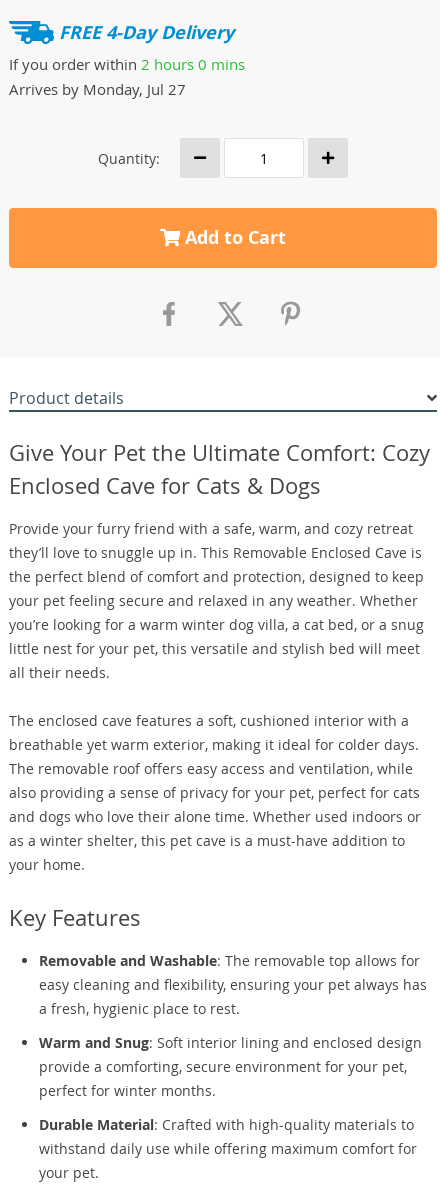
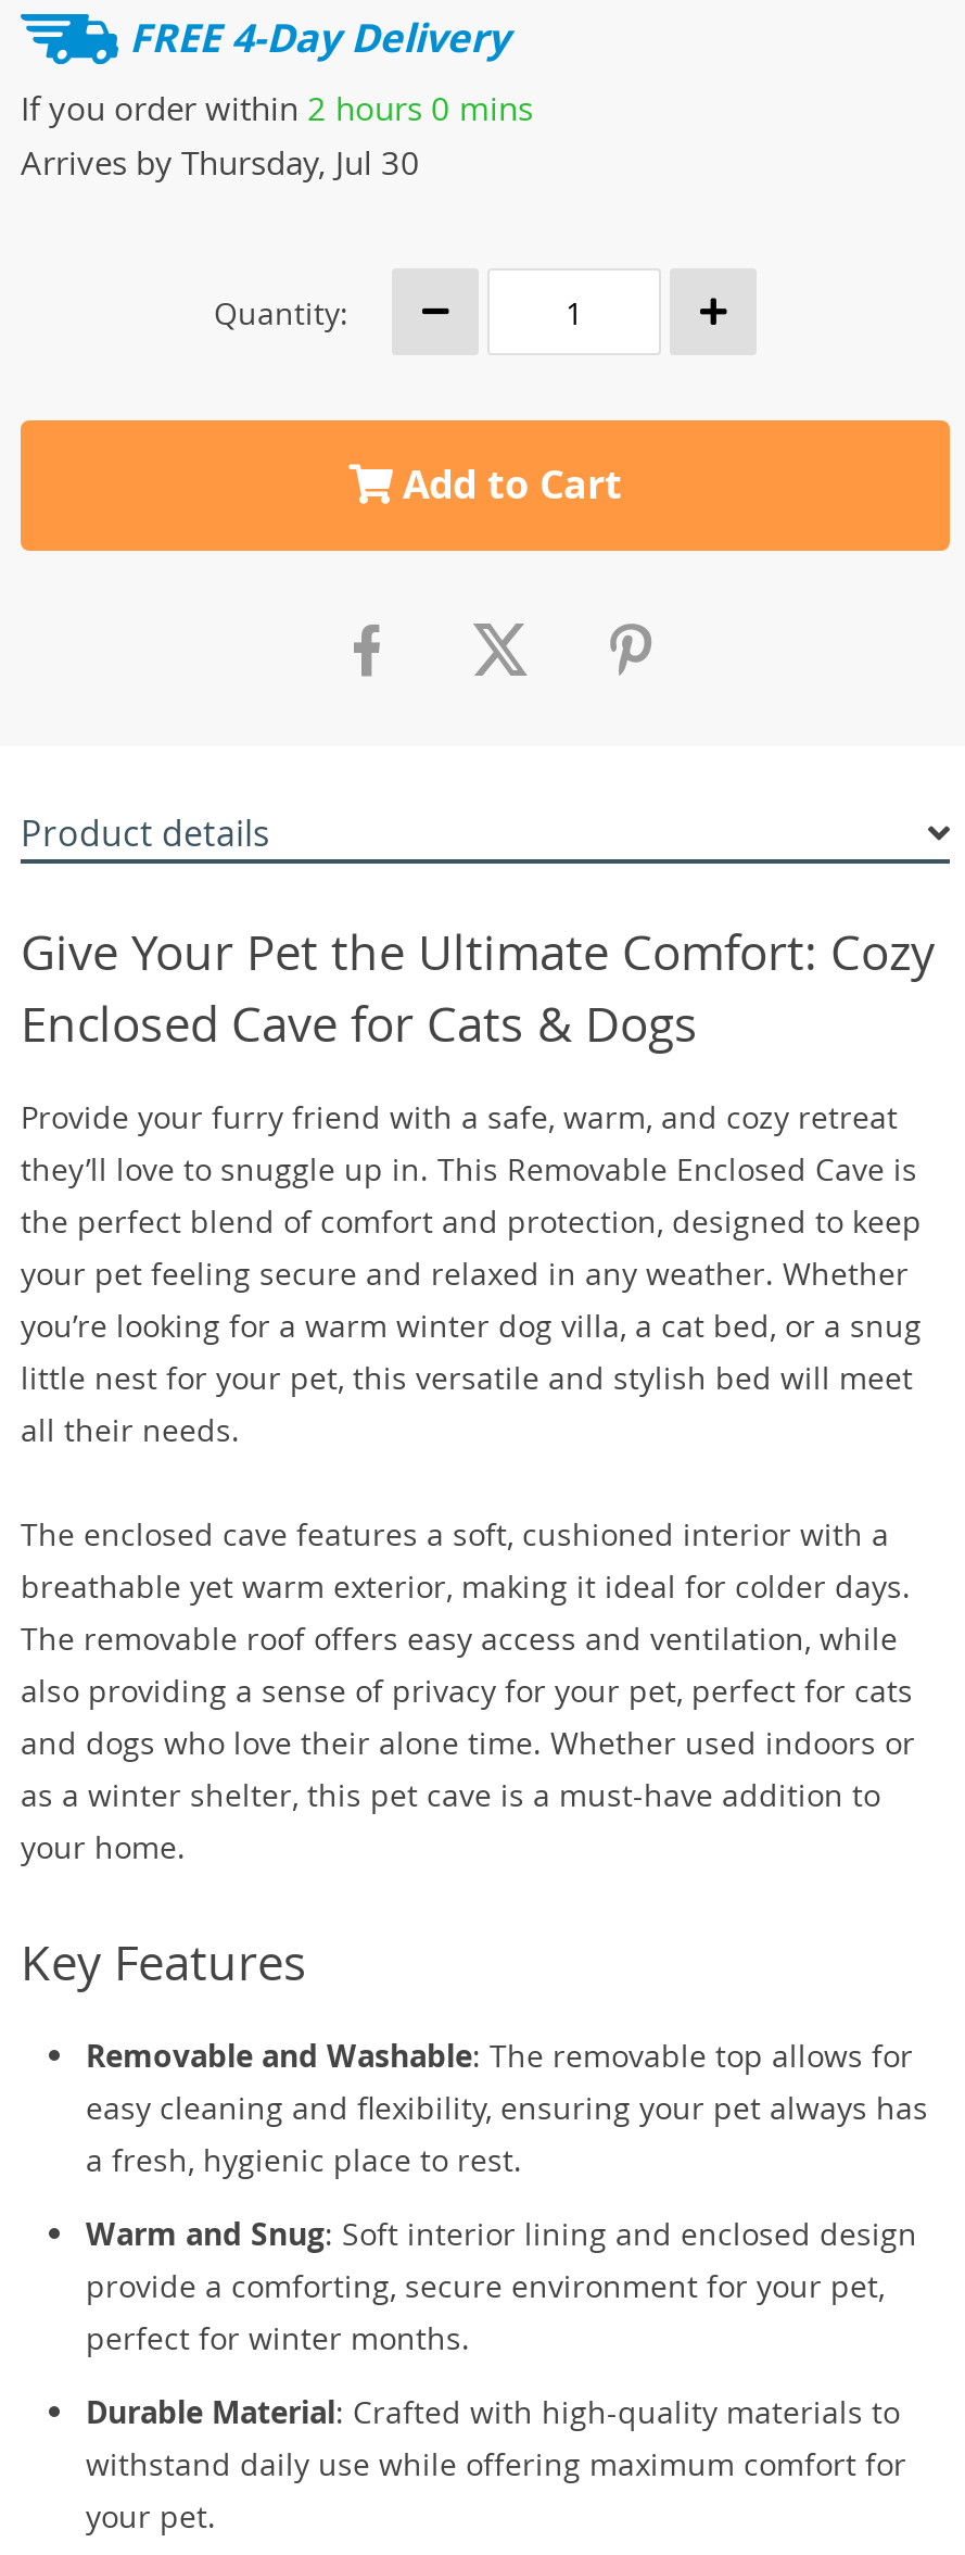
- Arrives by Monday, Jul 27
+ Arrives by Thursday, Jul 30
